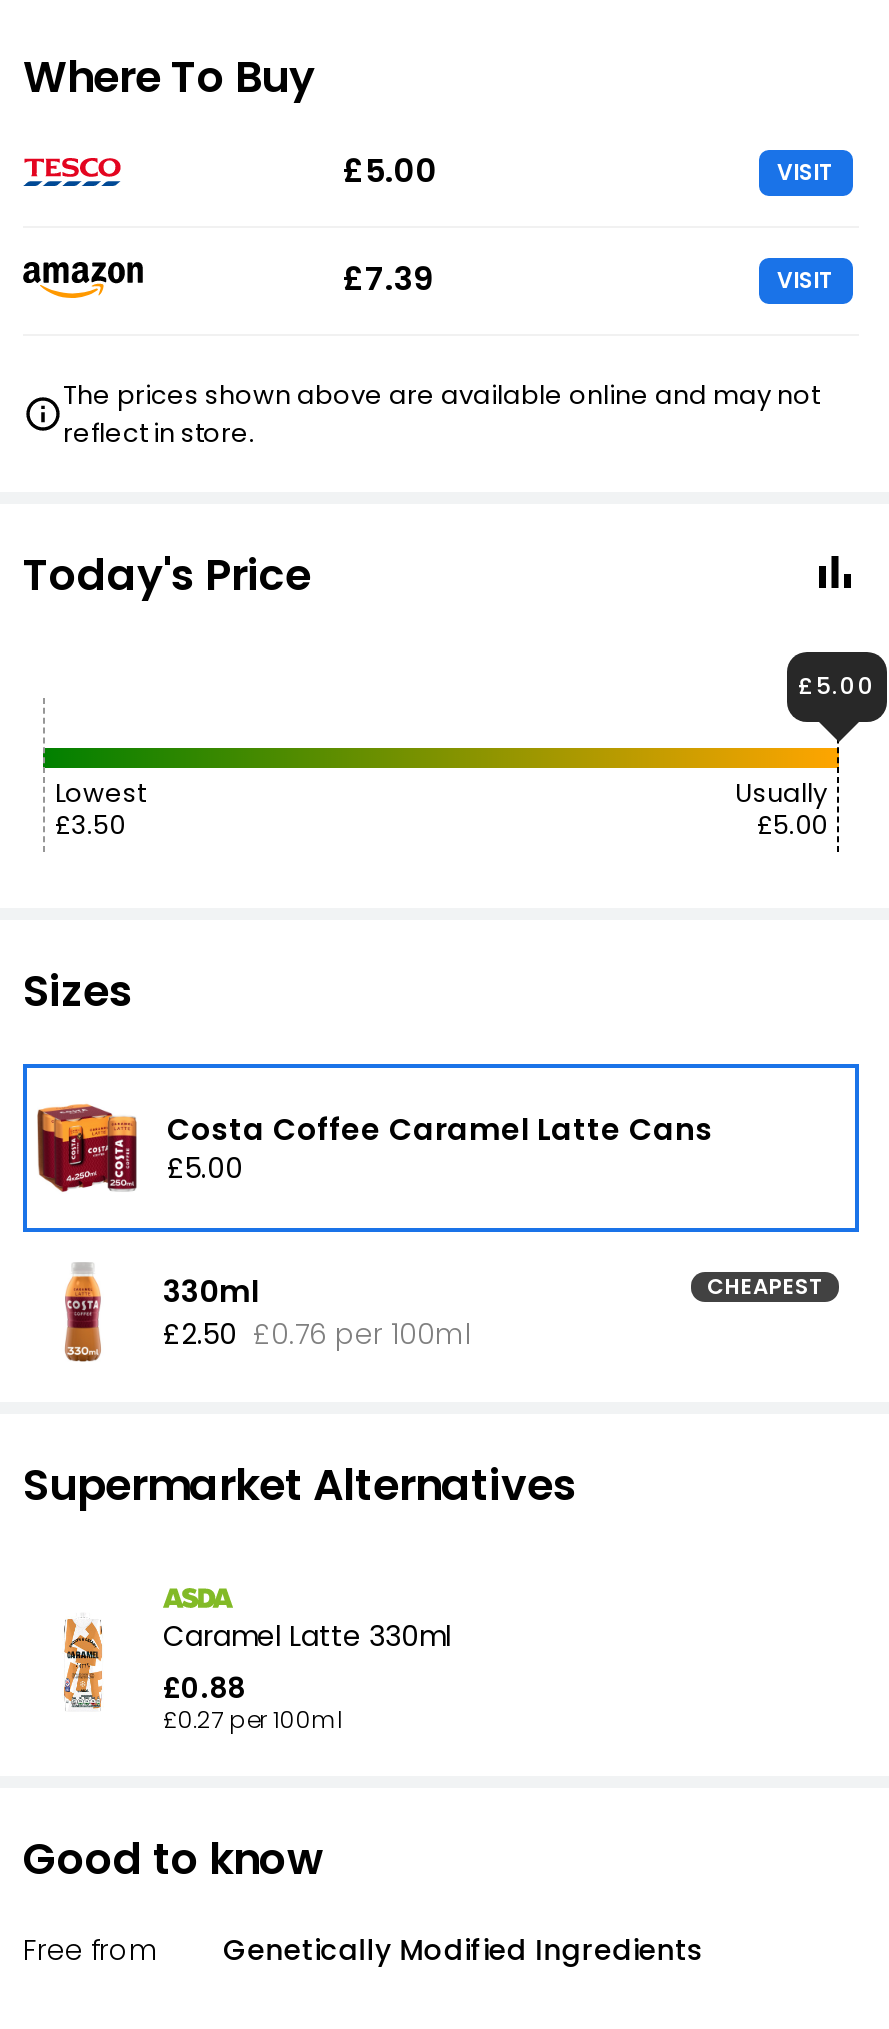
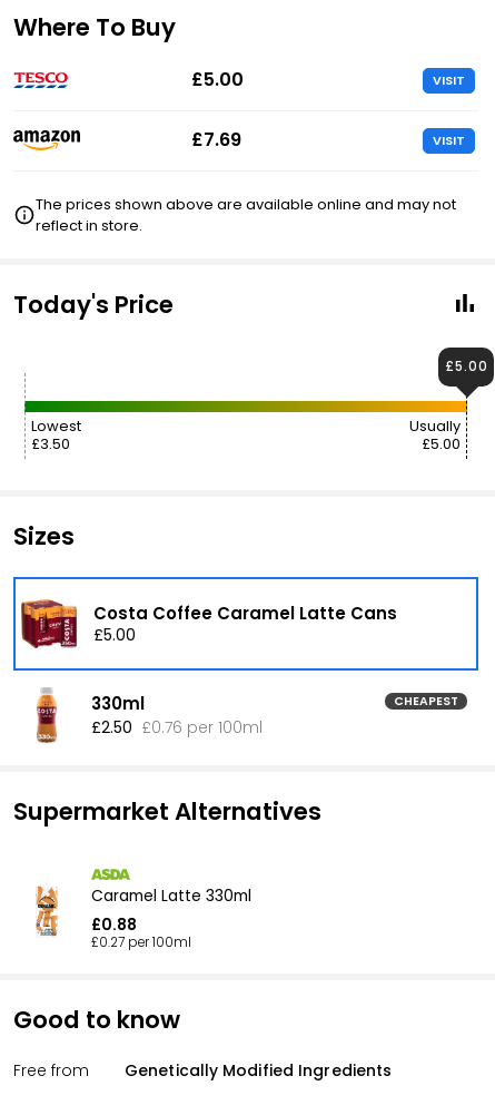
- £7.39
+ £7.69
